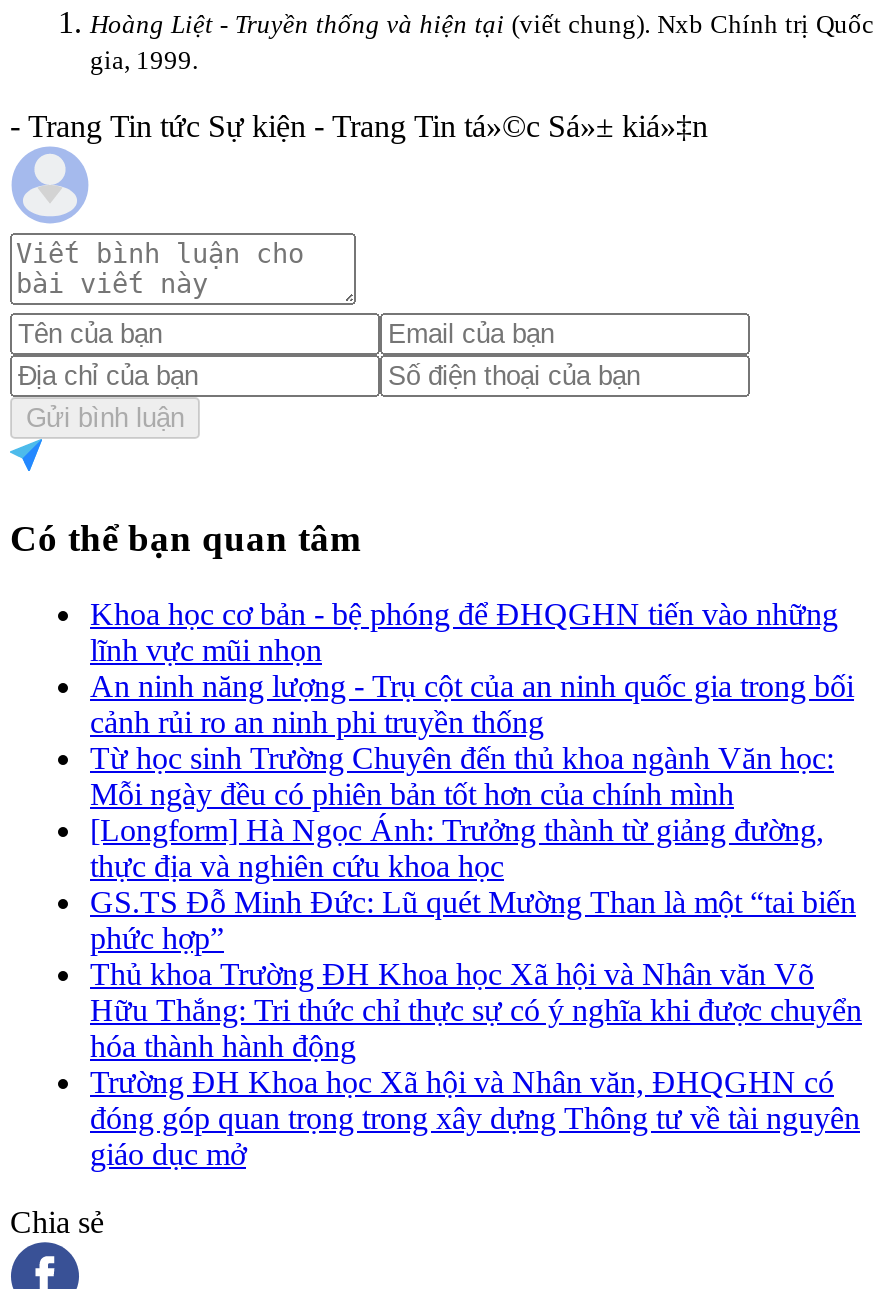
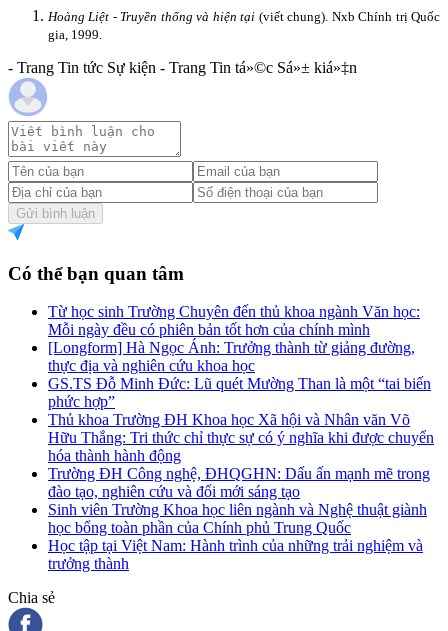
- Khoa học cơ bản - bệ phóng để ĐHQGHN tiến vào những
- lĩnh vực mũi nhọn
- An ninh năng lượng - Trụ cột của an ninh quốc gia trong bối
- cảnh rủi ro an ninh phi truyền thống

moved up: Từ học sinh Trường Chuyên đến thủ khoa ngành Văn học: | Mỗi ngày đều có phiên bản tốt hơn của chính mình | [Longform] Hà Ngọc Ánh: Trưởng thành từ giảng đường, | ... | Hữu Thắng: Tri thức chỉ thực sự có ý nghĩa khi được chuyển | hóa thành hành động

- Trường ĐH Khoa học Xã hội và Nhân văn, ĐHQGHN có
- đóng góp quan trọng trong xây dựng Thông tư về tài nguyên
- giáo dục mở
+ Trường ĐH Công nghệ, ĐHQGHN: Dấu ấn mạnh mẽ trong
+ đào tạo, nghiên cứu và đổi mới sáng tạo
+ Sinh viên Trường Khoa học liên ngành và Nghệ thuật giành
+ học bổng toàn phần của Chính phủ Trung Quốc
+ Học tập tại Việt Nam: Hành trình của những trải nghiệm và
+ trưởng thành
